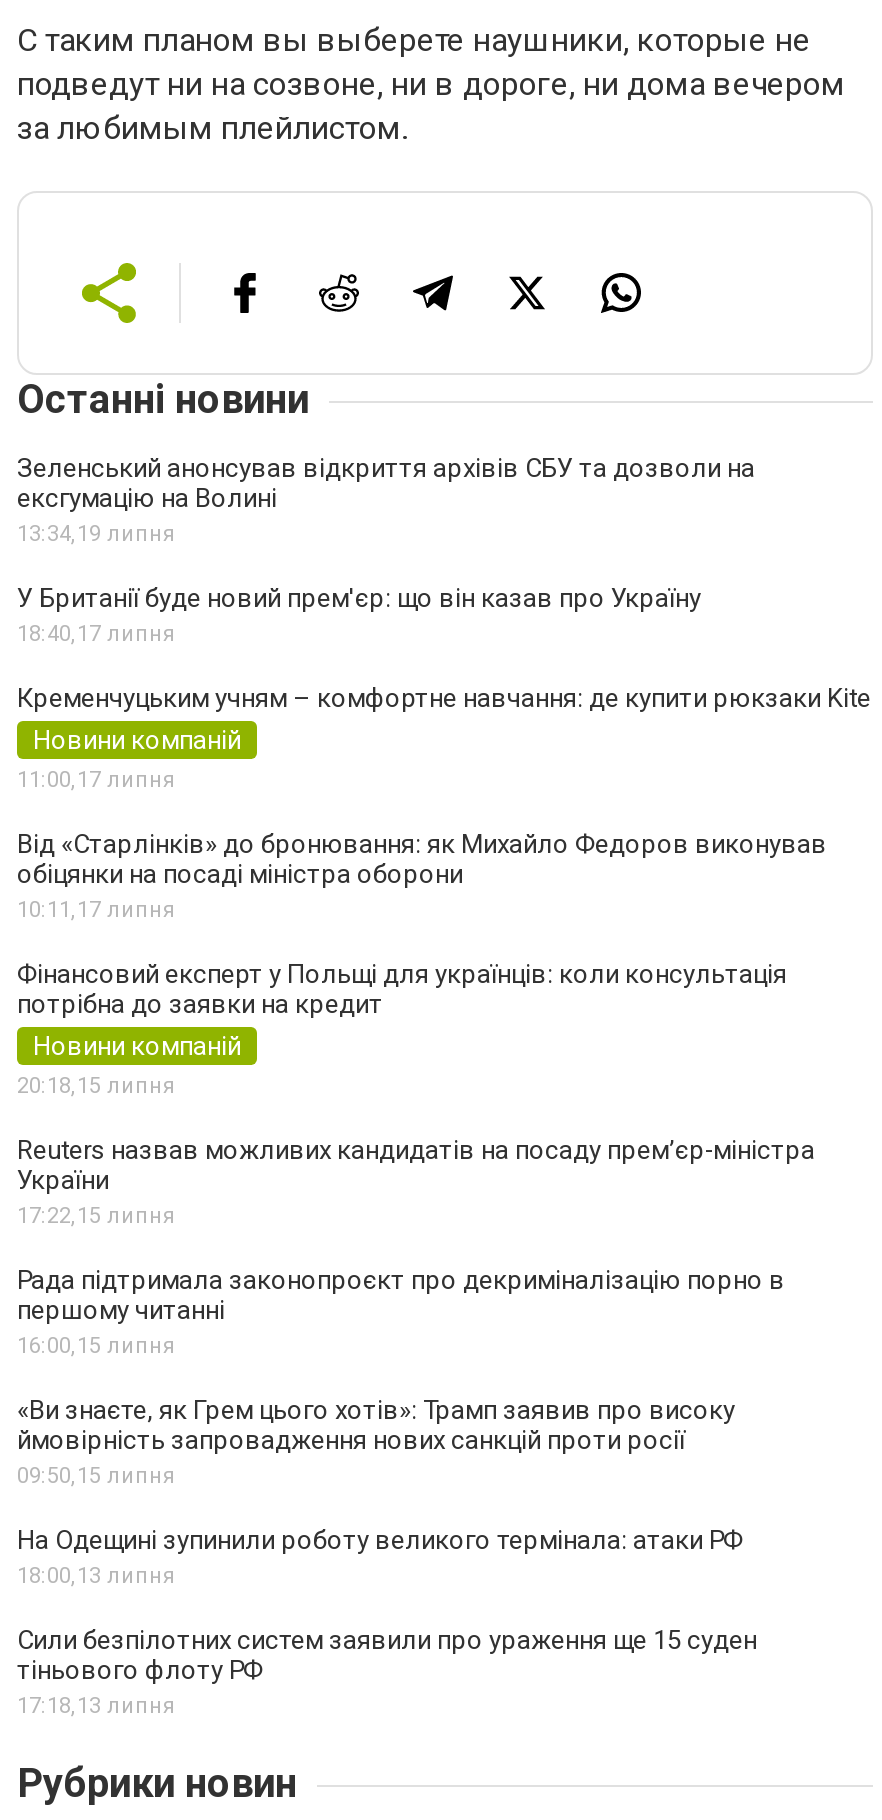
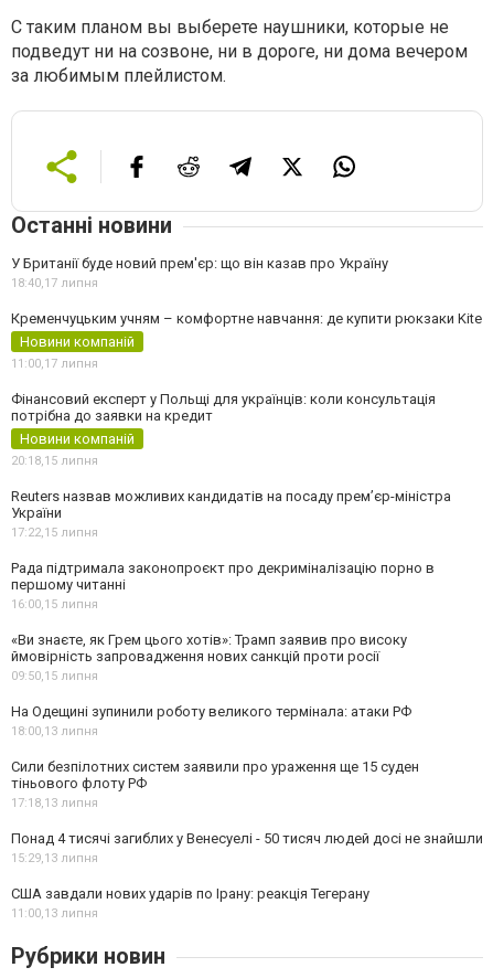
- Зеленський анонсував відкриття архівів СБУ та дозволи на
- ексгумацію на Волині
- 13:34, 19 липня

moved up: У Британії буде новий прем'єр: що він казав про Україну | 18:40, 17 липня | Кременчуцьким учням – комфортне навчання: де купити рюкзаки Kite | Новини компаній | 11:00, 17 липня

- Від «Старлінків» до бронювання: як Михайло Федоров виконував
- обіцянки на посаді міністра оборони
- 10:11, 17 липня

moved up: Фінансовий експерт у Польщі для українців: коли консультація | потрібна до заявки на кредит | Новини компаній | ... | тіньового флоту РФ | 17:18, 13 липня

+ Понад 4 тисячі загиблих у Венесуелі - 50 тисяч людей досі не знайшли
+ 15:29,13 липня
+ США завдали нових ударів по Ірану: реакція Тегерану
+ 11:00,13 липня
